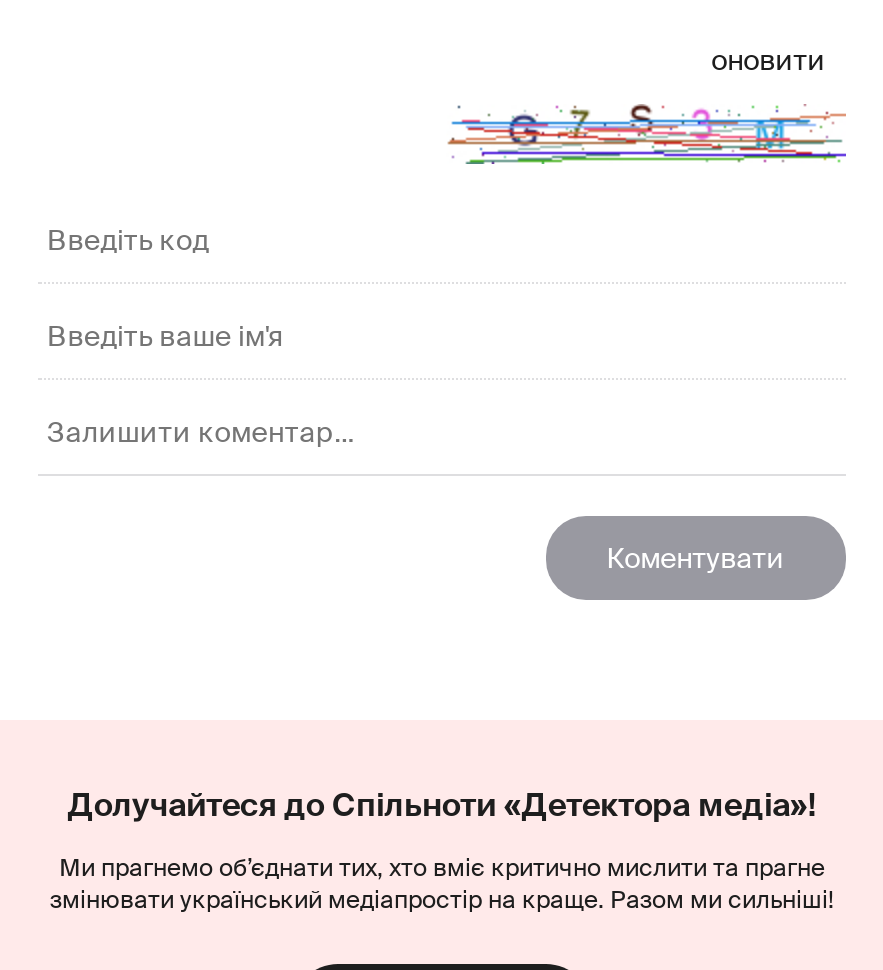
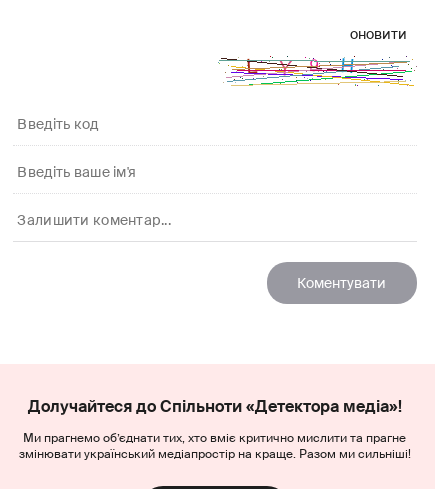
- [image]
+ [image]
